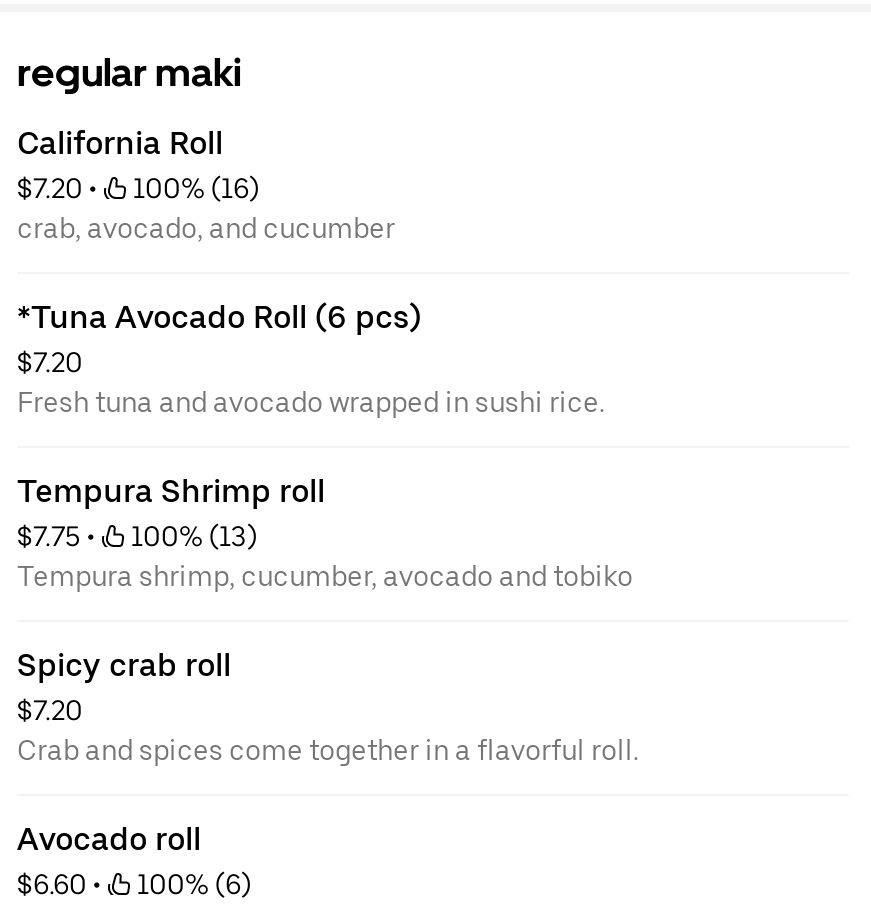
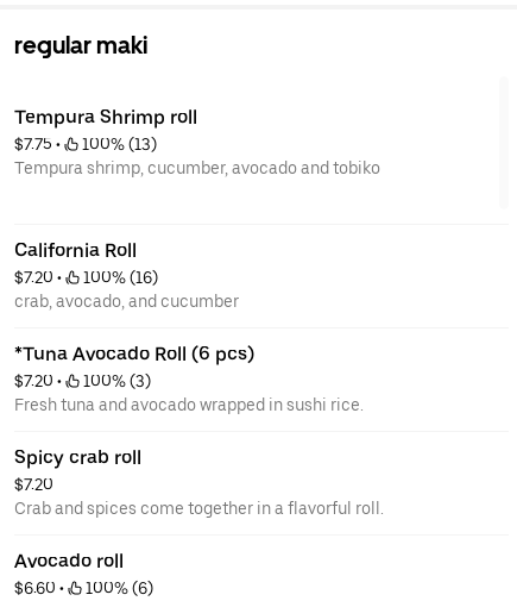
moved down: California Roll | $7.20 • | 100% (16) | crab, avocado, and cucumber | *Tuna Avocado Roll (6 pcs)

- $7.20
+ $7.20 •
+ 100% (3)

moved down: Fresh tuna and avocado wrapped in sushi rice.

moved up: Tempura Shrimp roll | $7.75 • | 100% (13) | Tempura shrimp, cucumber, avocado and tobiko
